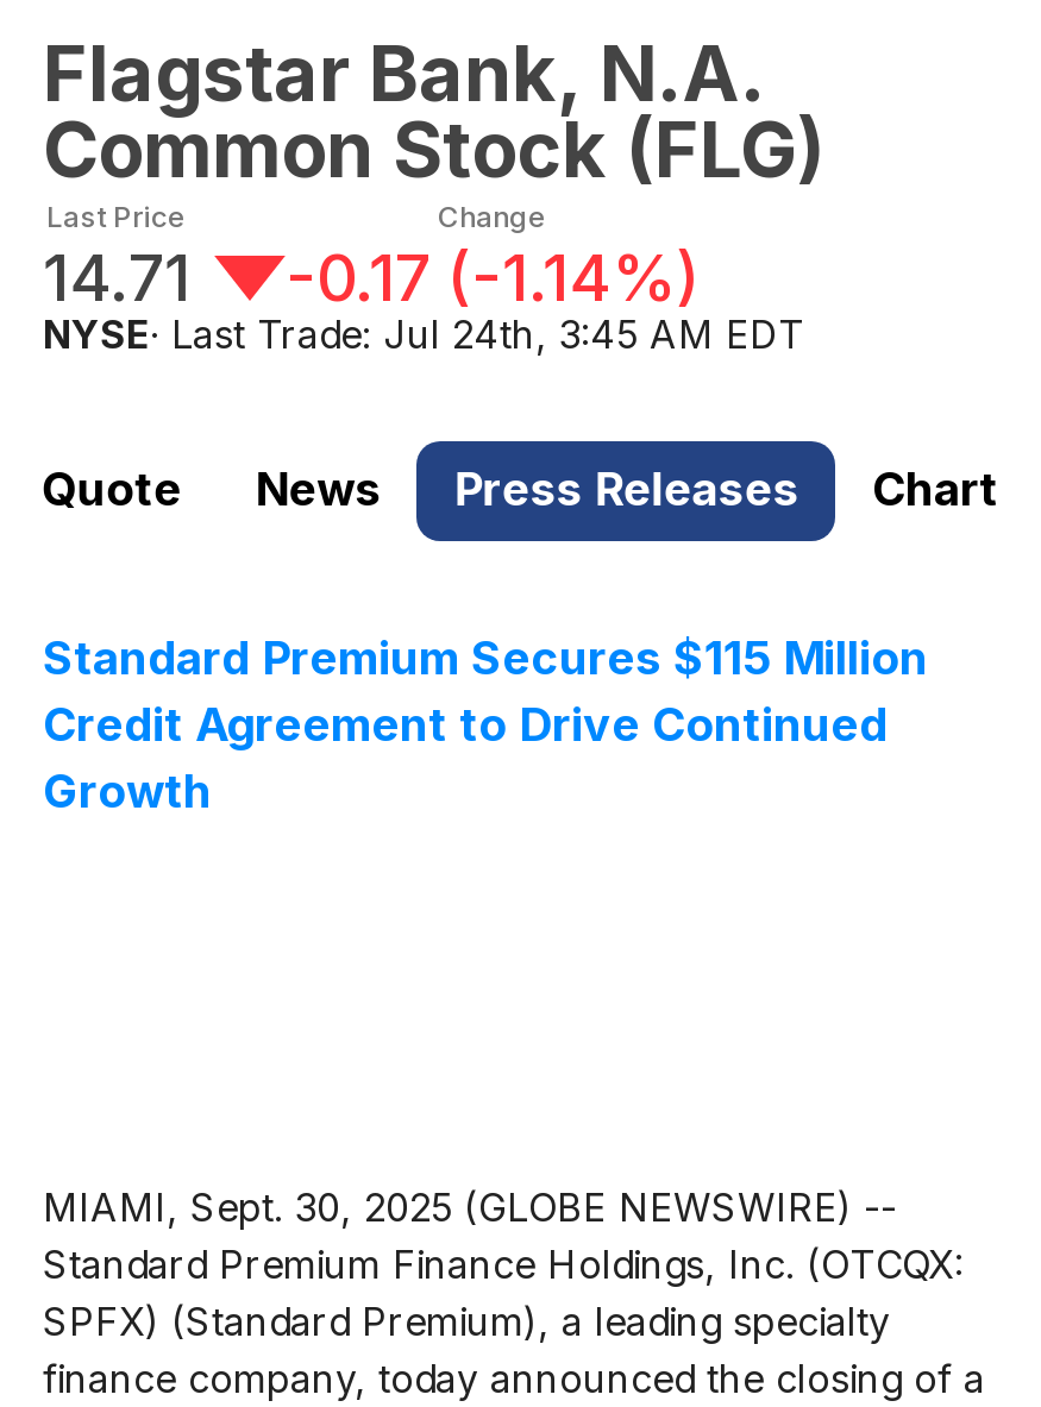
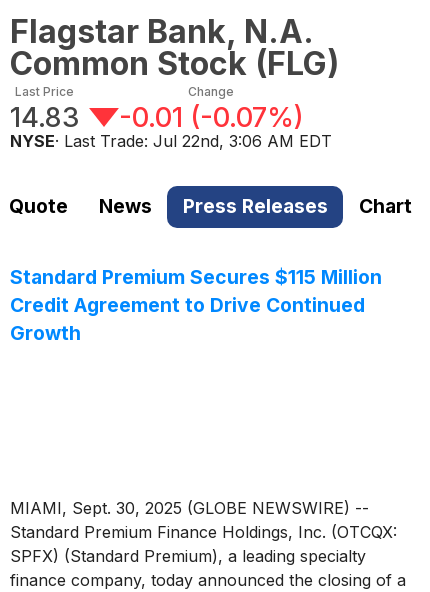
- 14.71
+ 14.83

- -0.17 (-1.14%)
+ -0.01 (-0.07%)

- NYSE · Last Trade: Jul 24th, 3:45 AM EDT
+ NYSE · Last Trade: Jul 22nd, 3:06 AM EDT
